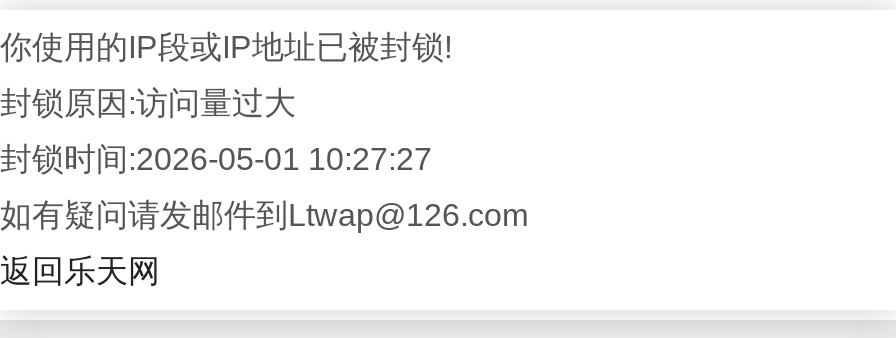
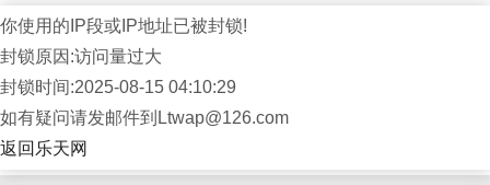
- 封锁时间:2026-05-01 10:27:27
+ 封锁时间:2025-08-15 04:10:29
